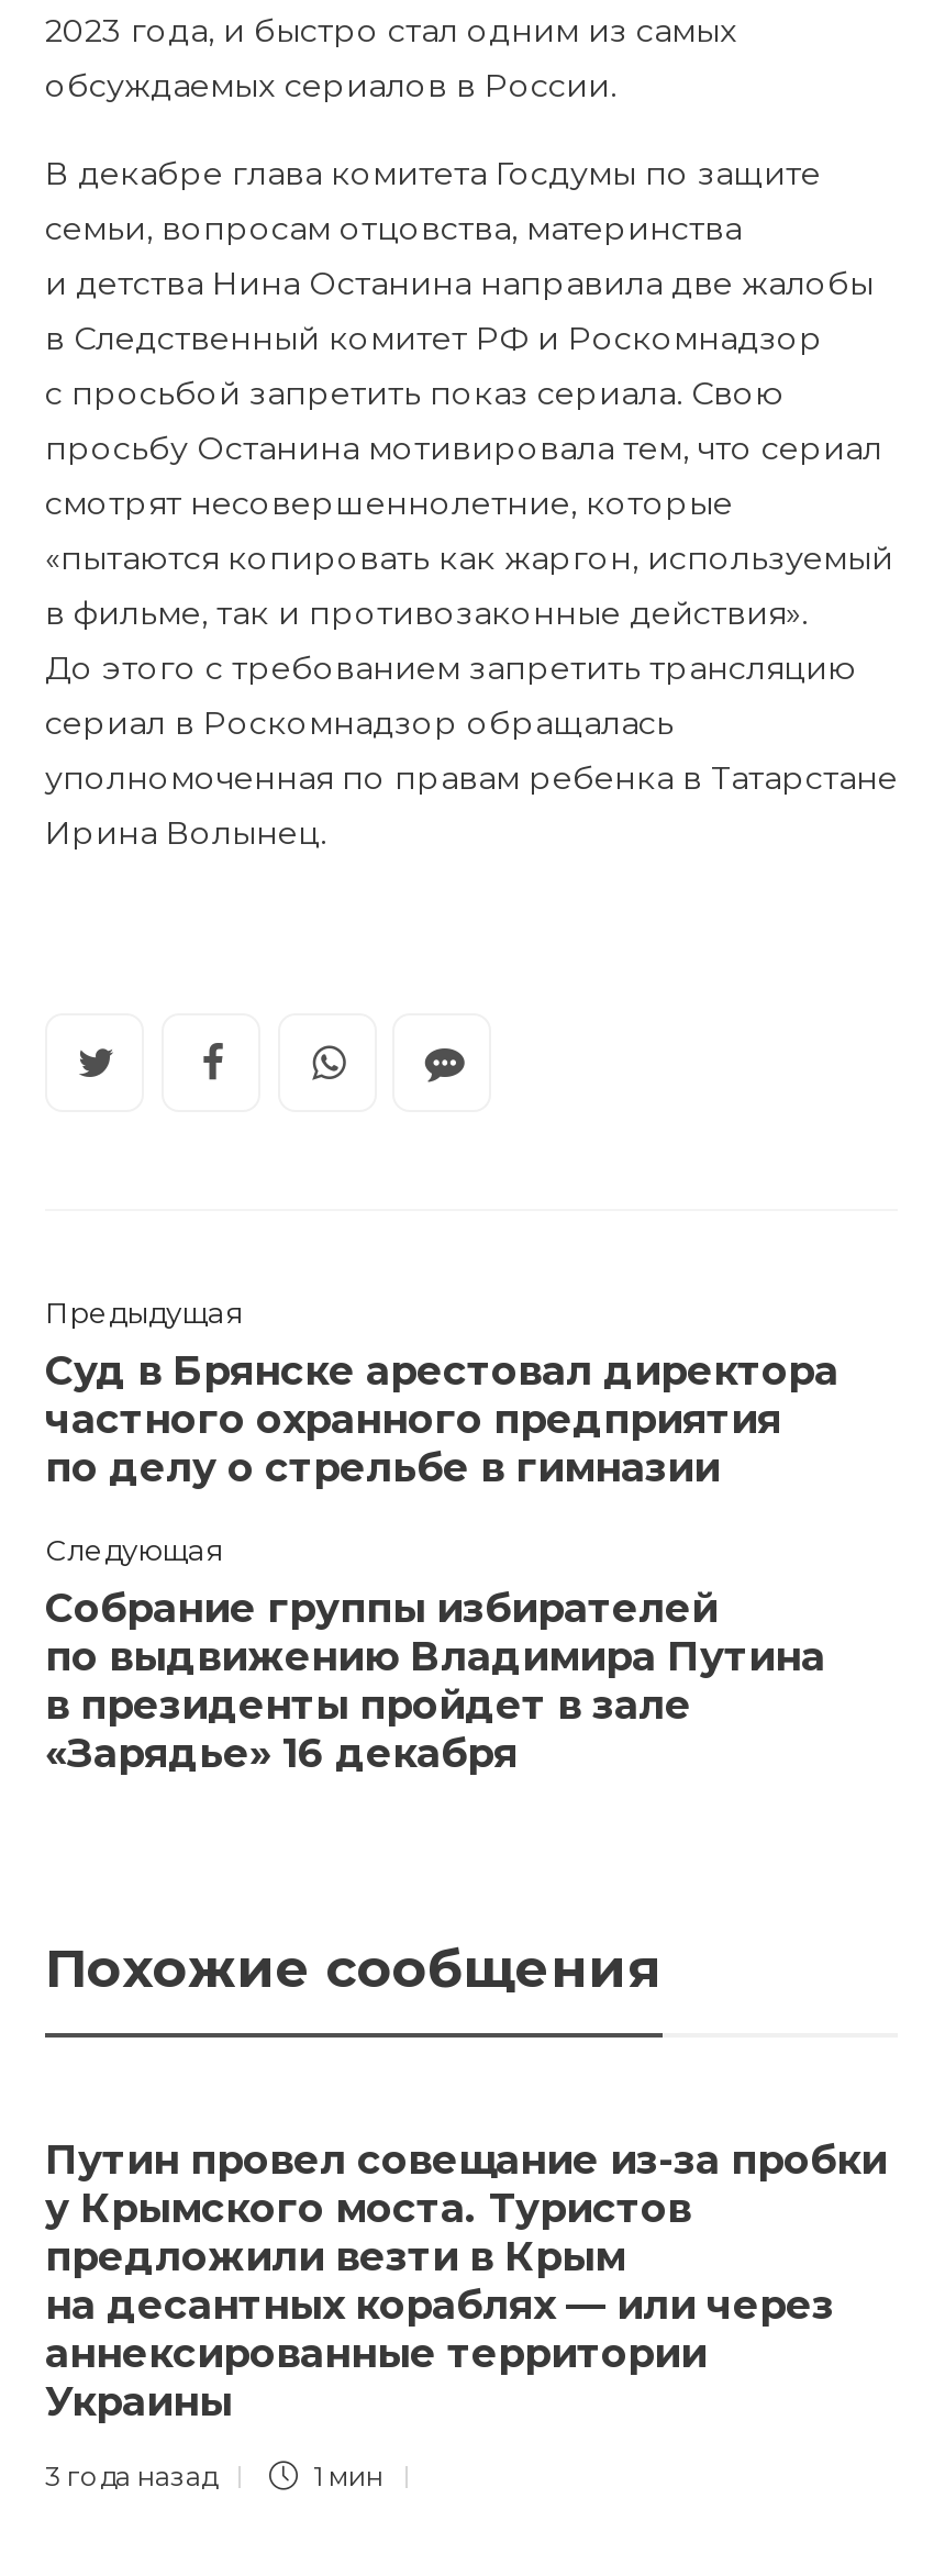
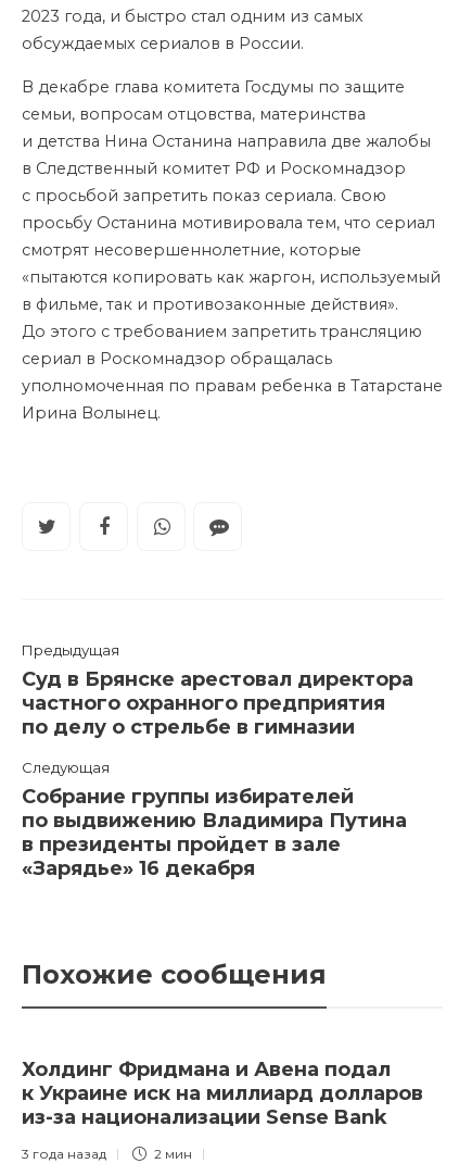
- Путин провел совещание из-за пробки
- у Крымского моста. Туристов
- предложили везти в Крым
- на десантных кораблях — или через
- аннексированные территории
- Украины
+ Холдинг Фридмана и Авена подал
+ к Украине иск на миллиард долларов
+ из-за национализации Sense Bank

- 1 мин
+ 2 мин
